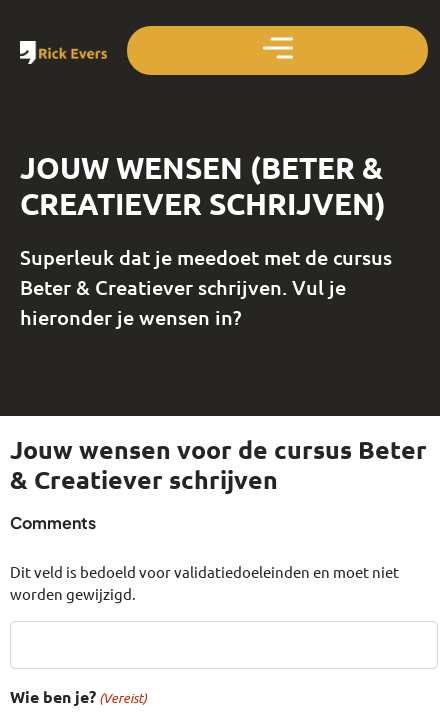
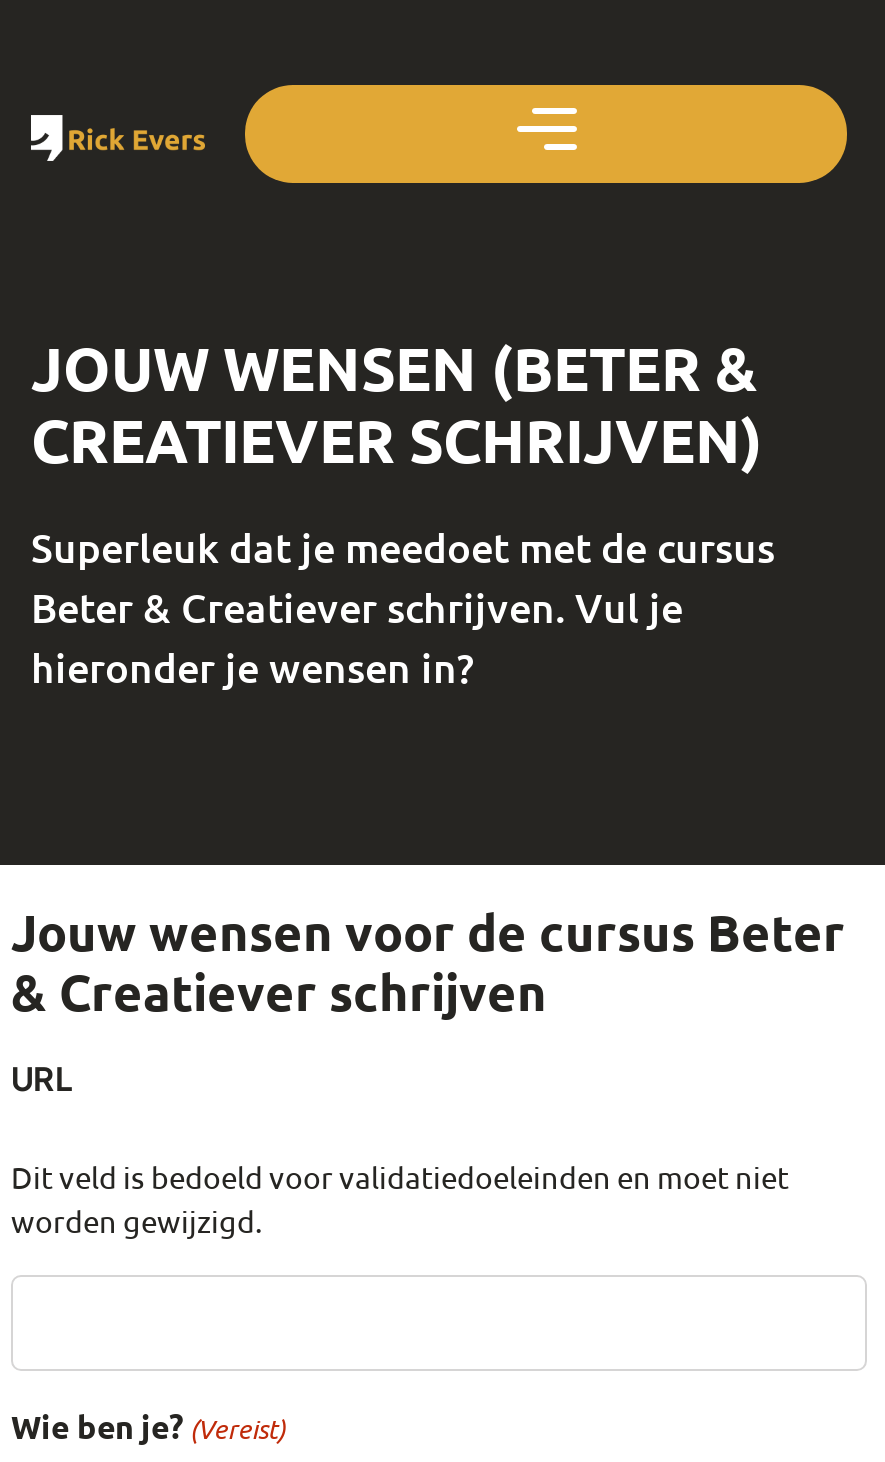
- Comments
+ URL
